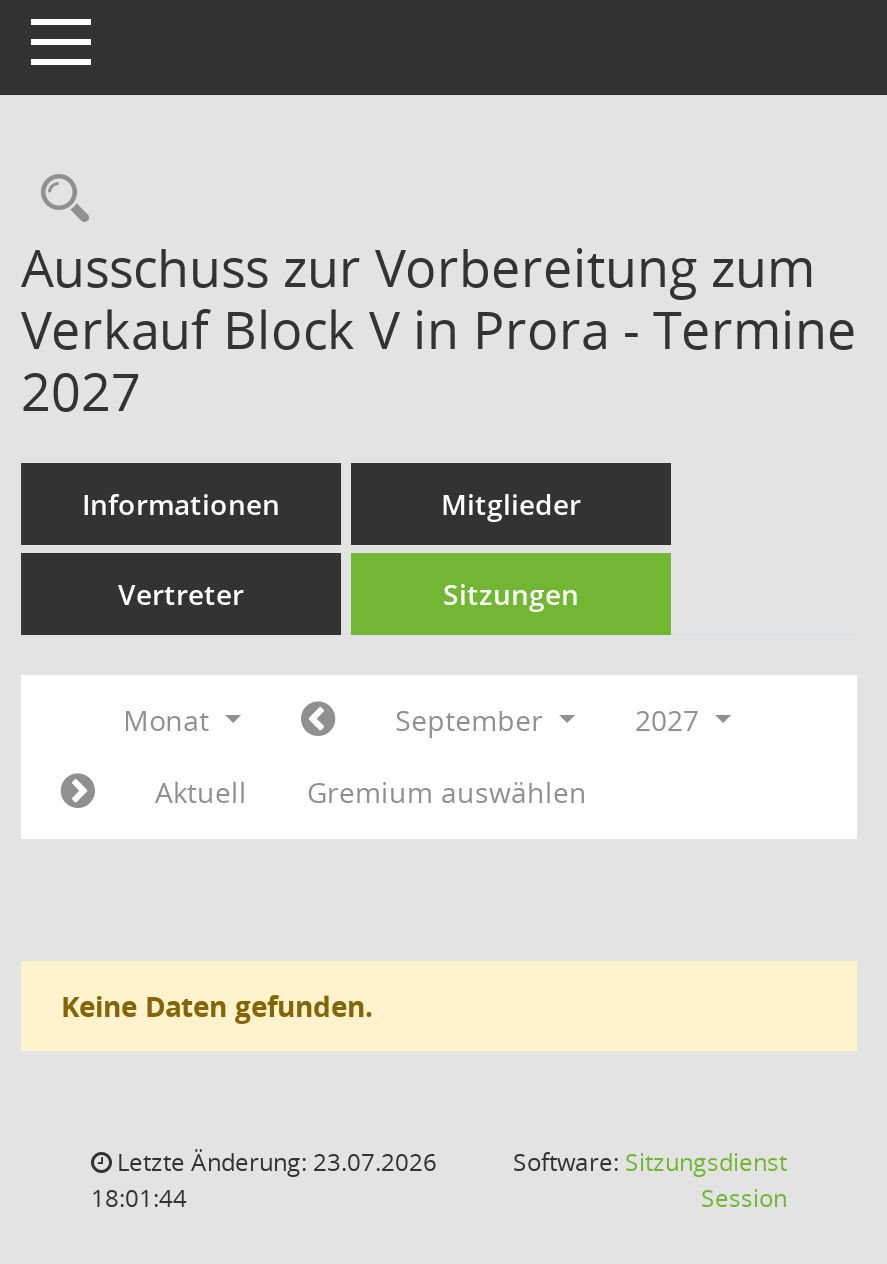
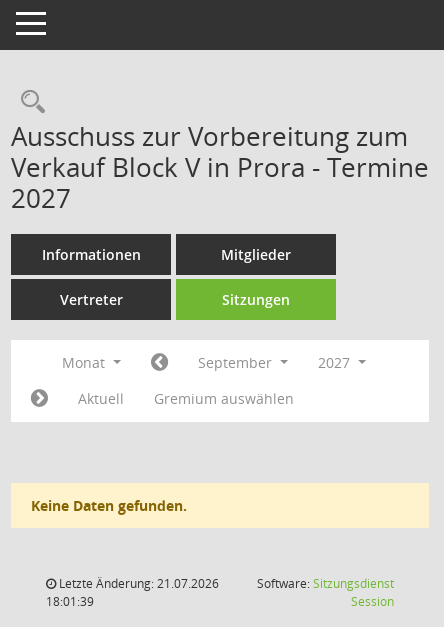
- Letzte Änderung: 23.07.2026
+ Letzte Änderung: 21.07.2026

- 18:01:44
+ 18:01:39
